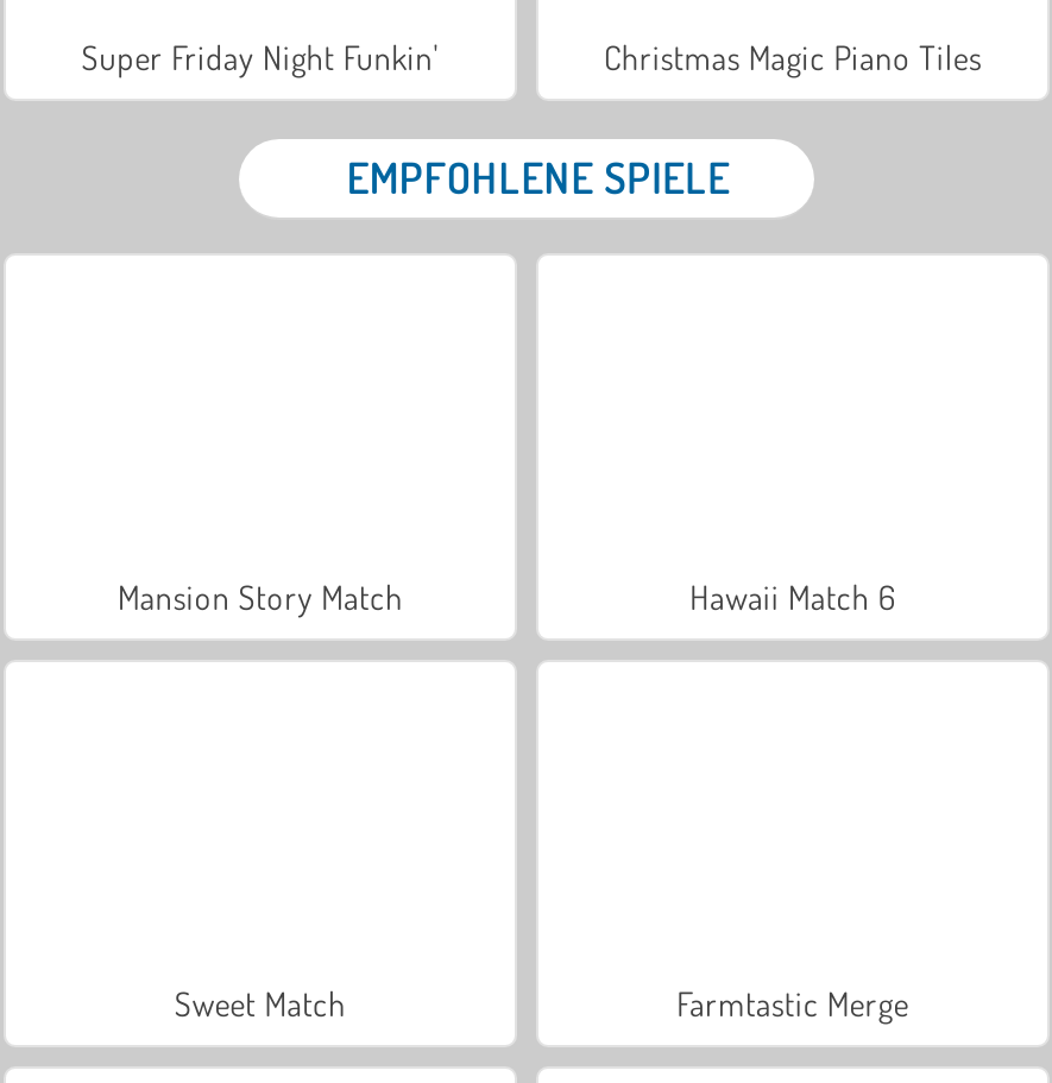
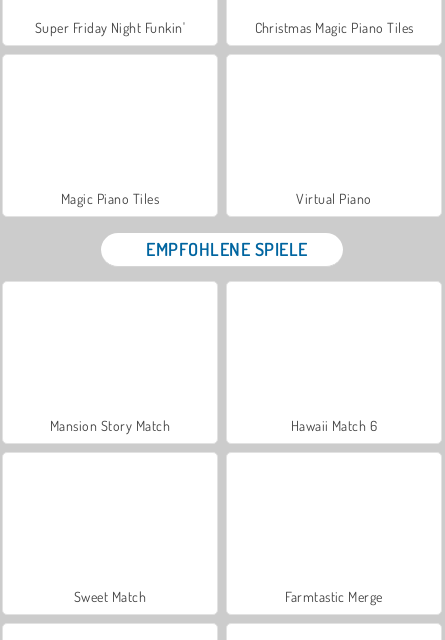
+ Magic Piano Tiles
+ Virtual Piano
